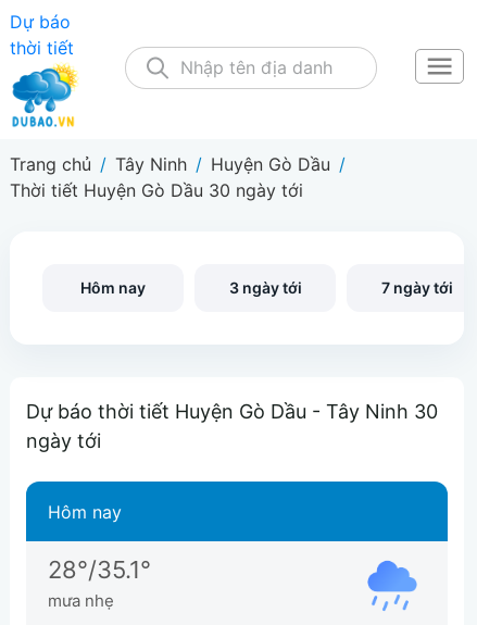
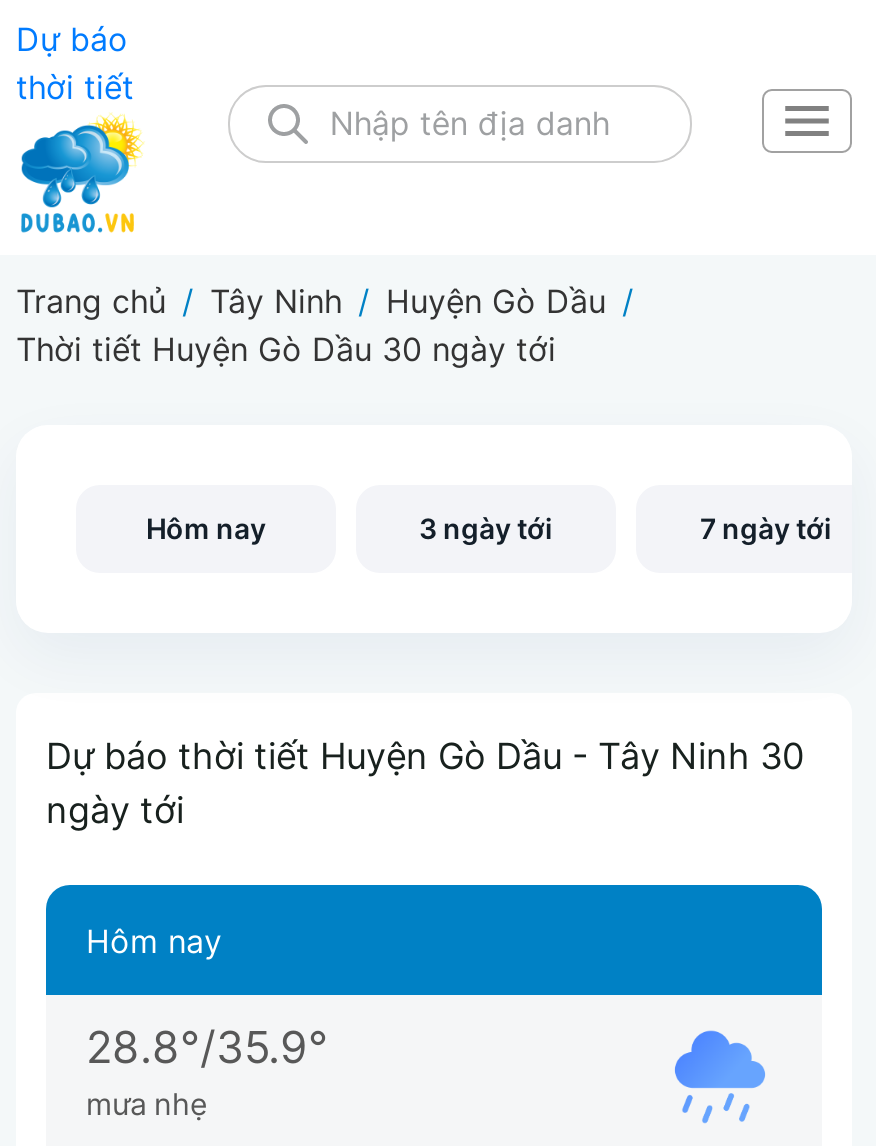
- 28°/35.1°
+ 28.8°/35.9°
